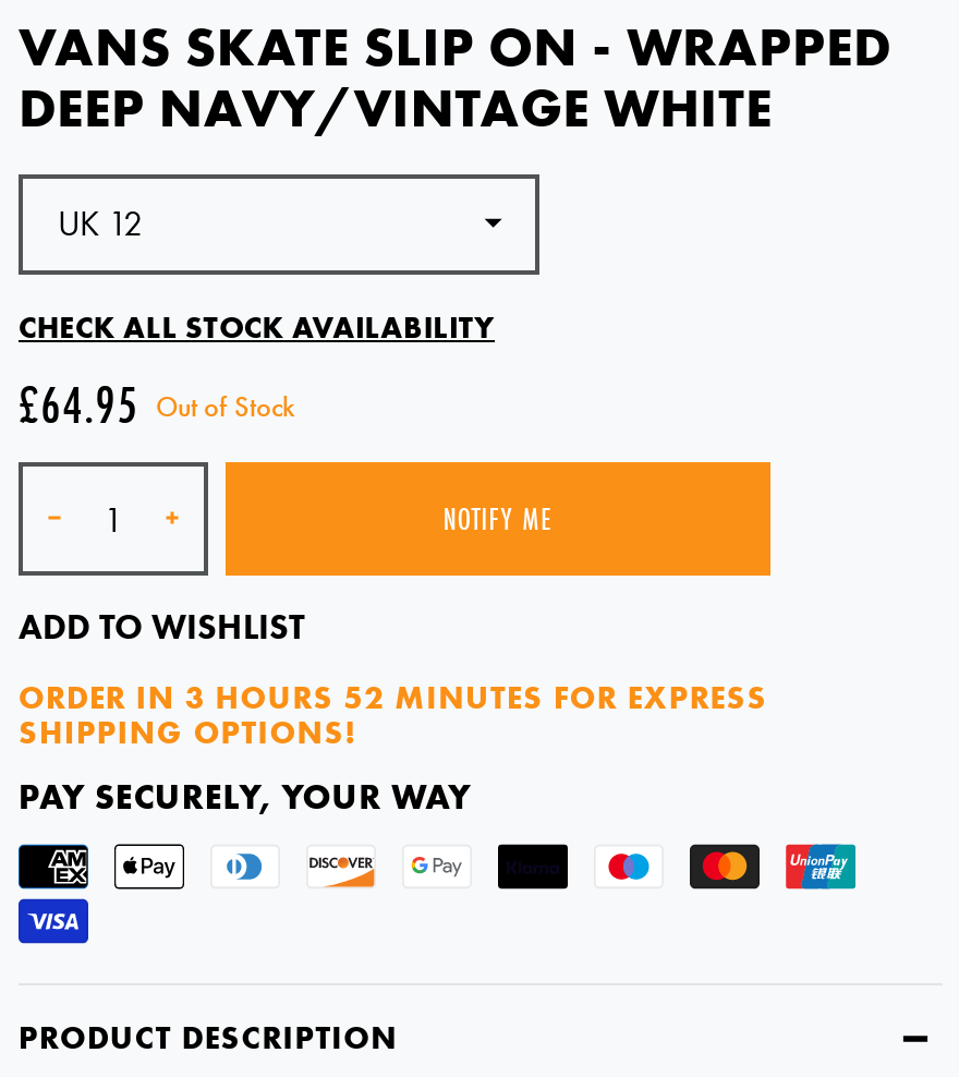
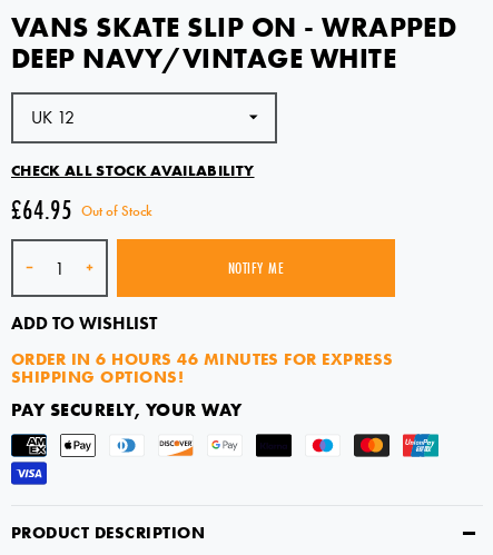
- ORDER IN 3 HOURS 52 MINUTES FOR EXPRESS
+ ORDER IN 6 HOURS 46 MINUTES FOR EXPRESS
